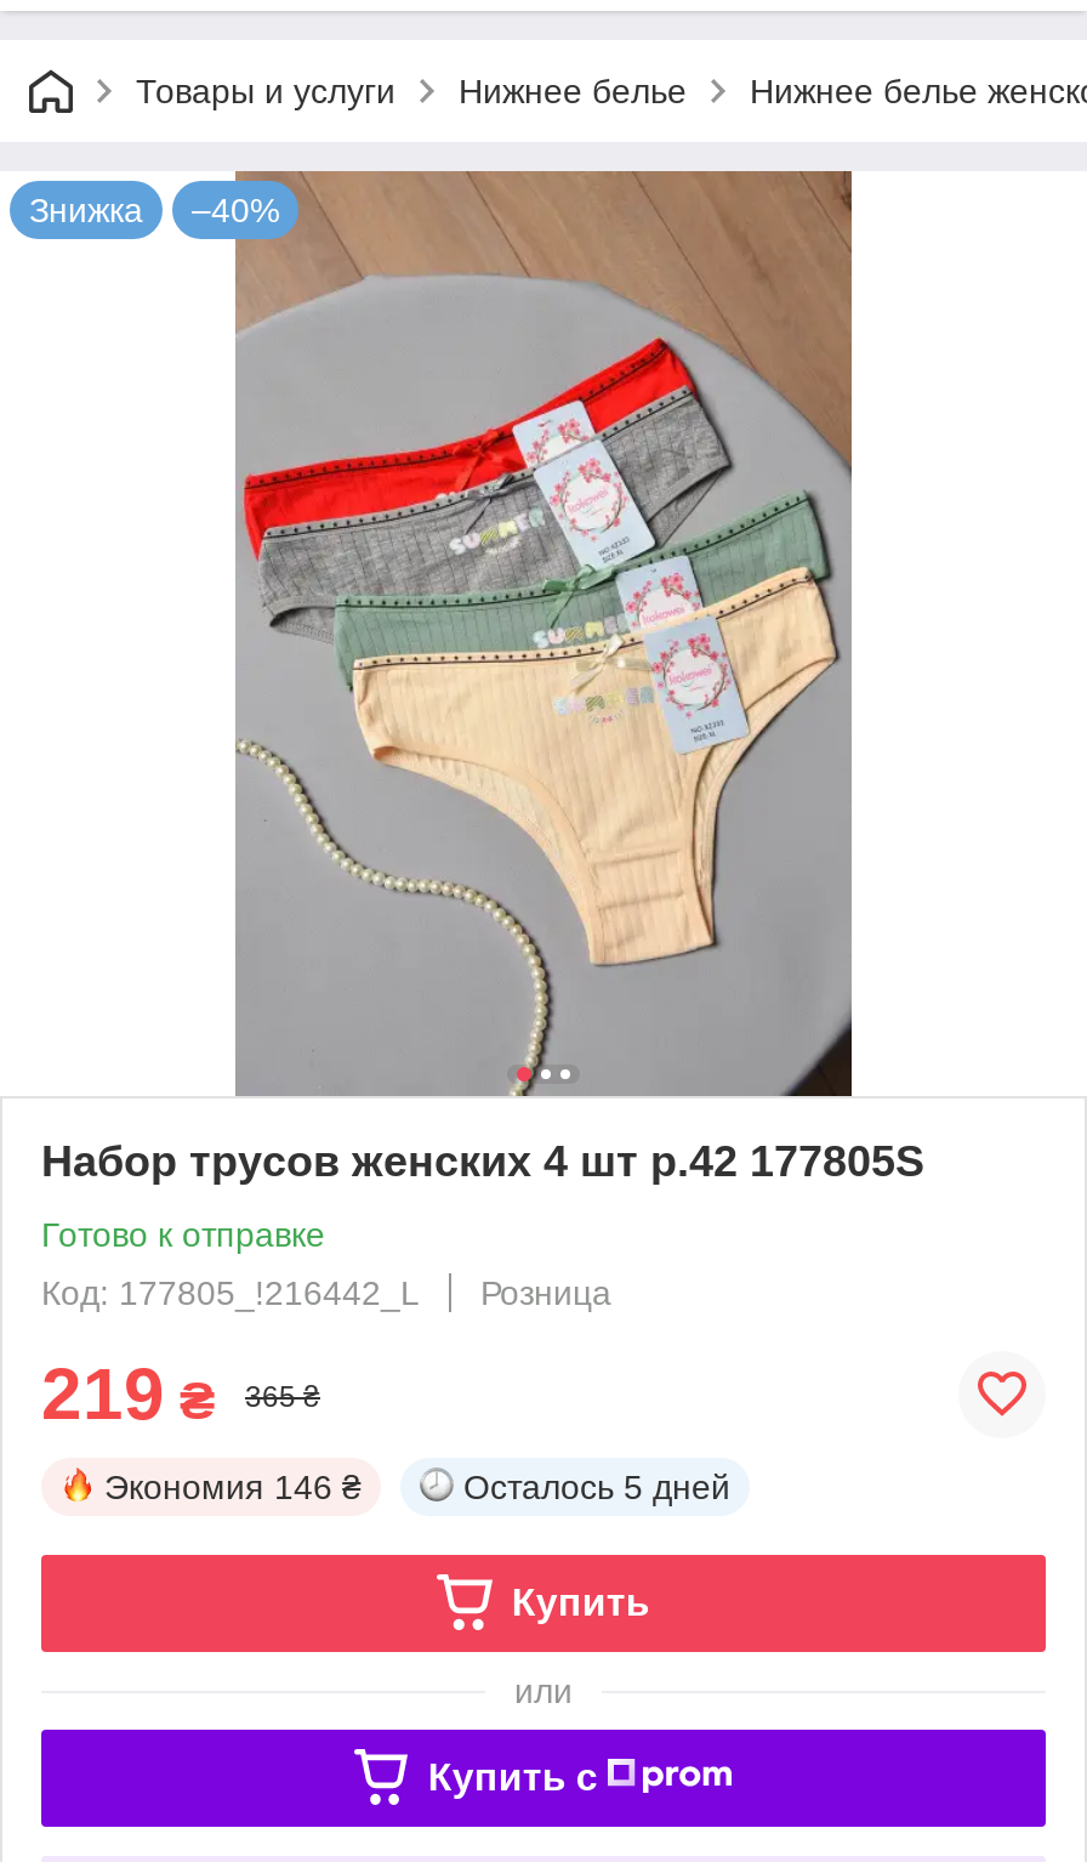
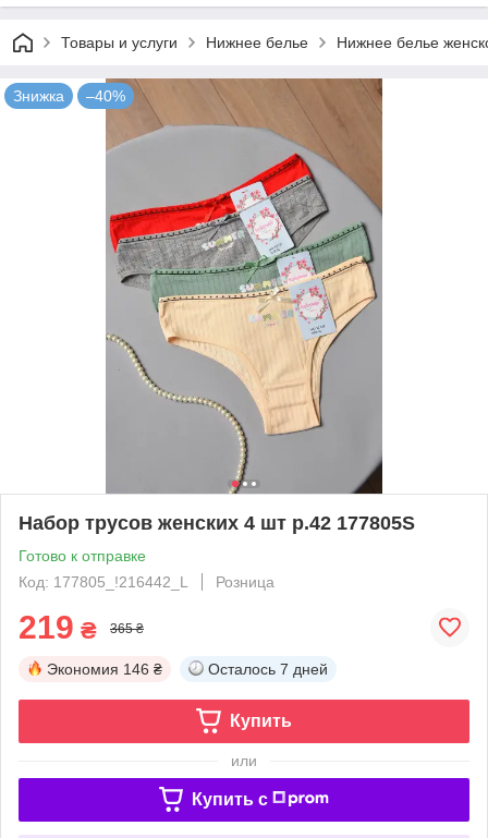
- Осталось 5 дней
+ Осталось 7 дней
